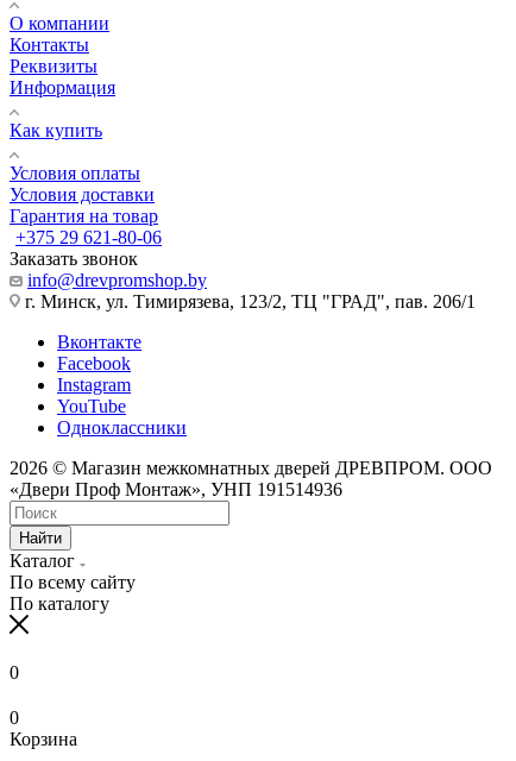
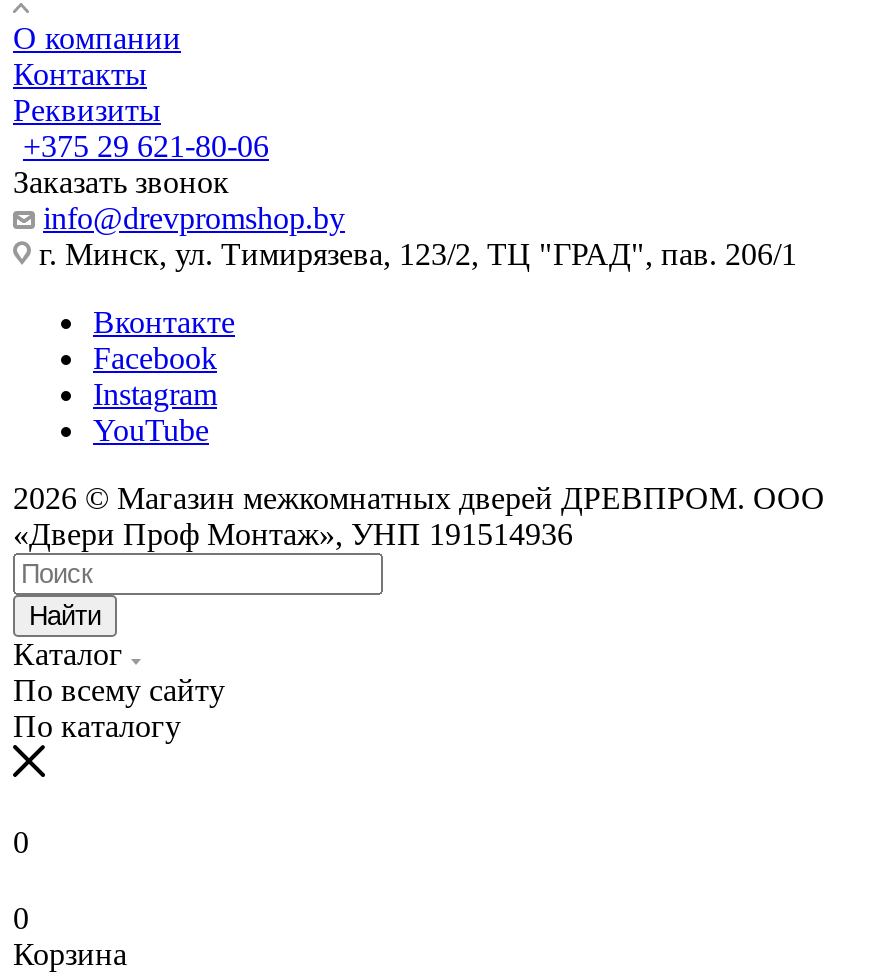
- Информация
- Как купить
- Условия оплаты
- Условия доставки
- Гарантия на товар

- Одноклассники
